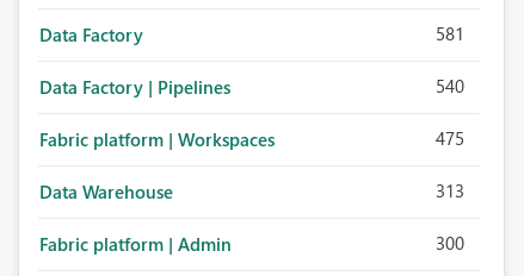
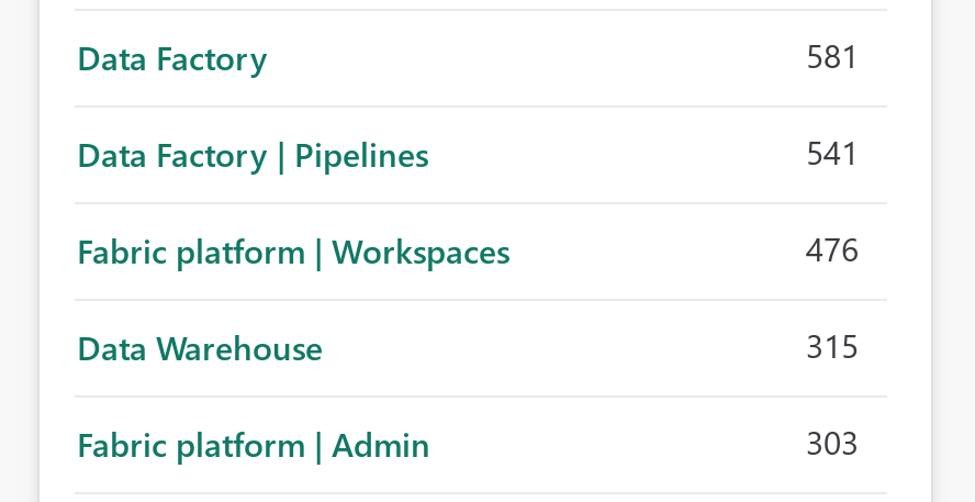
- 540
+ 541

- 475
+ 476

- 313
+ 315

- 300
+ 303
